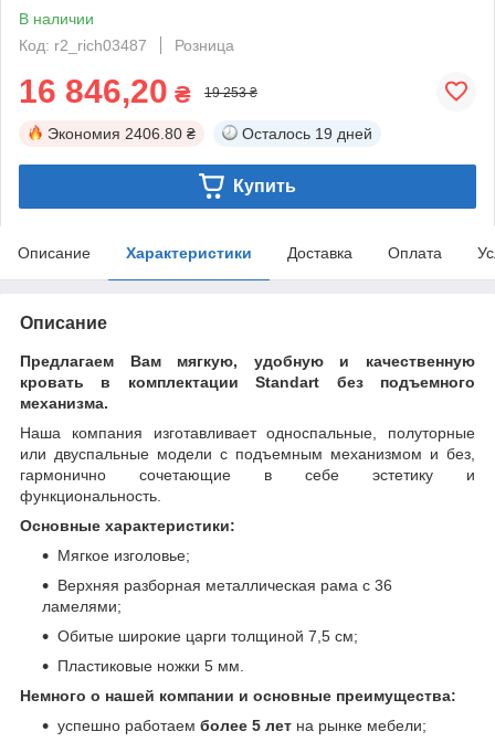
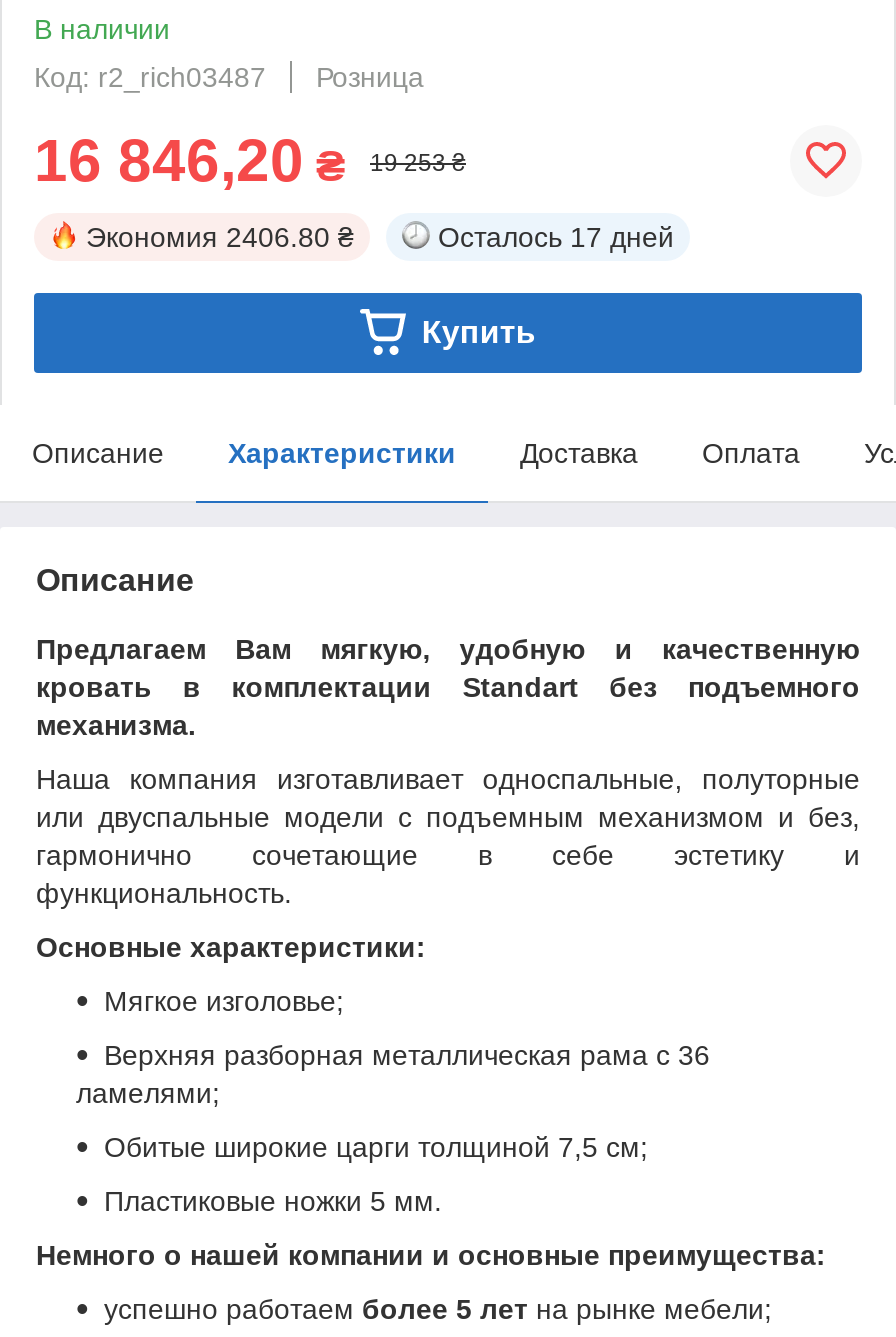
- Осталось 19 дней
+ Осталось 17 дней
